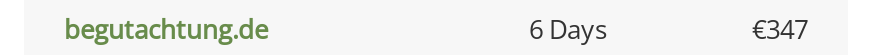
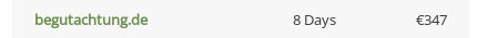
- 6 Days
+ 8 Days
